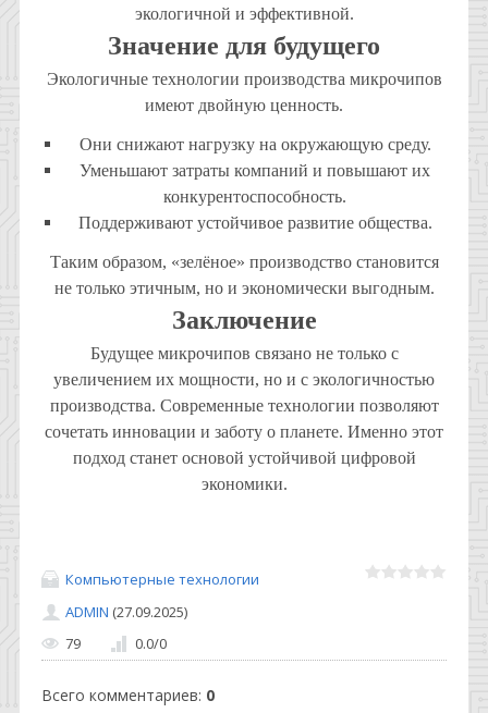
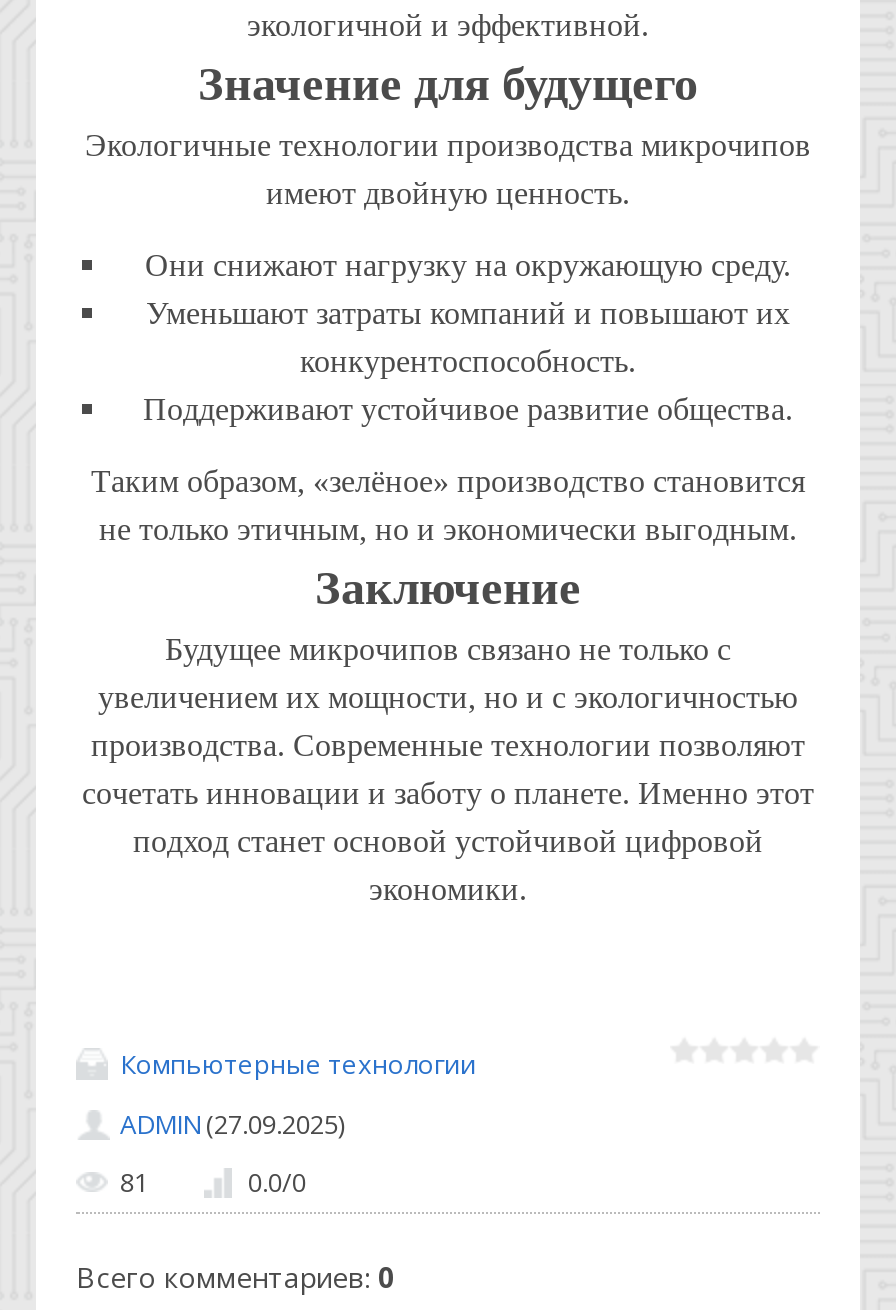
- 79
+ 81
